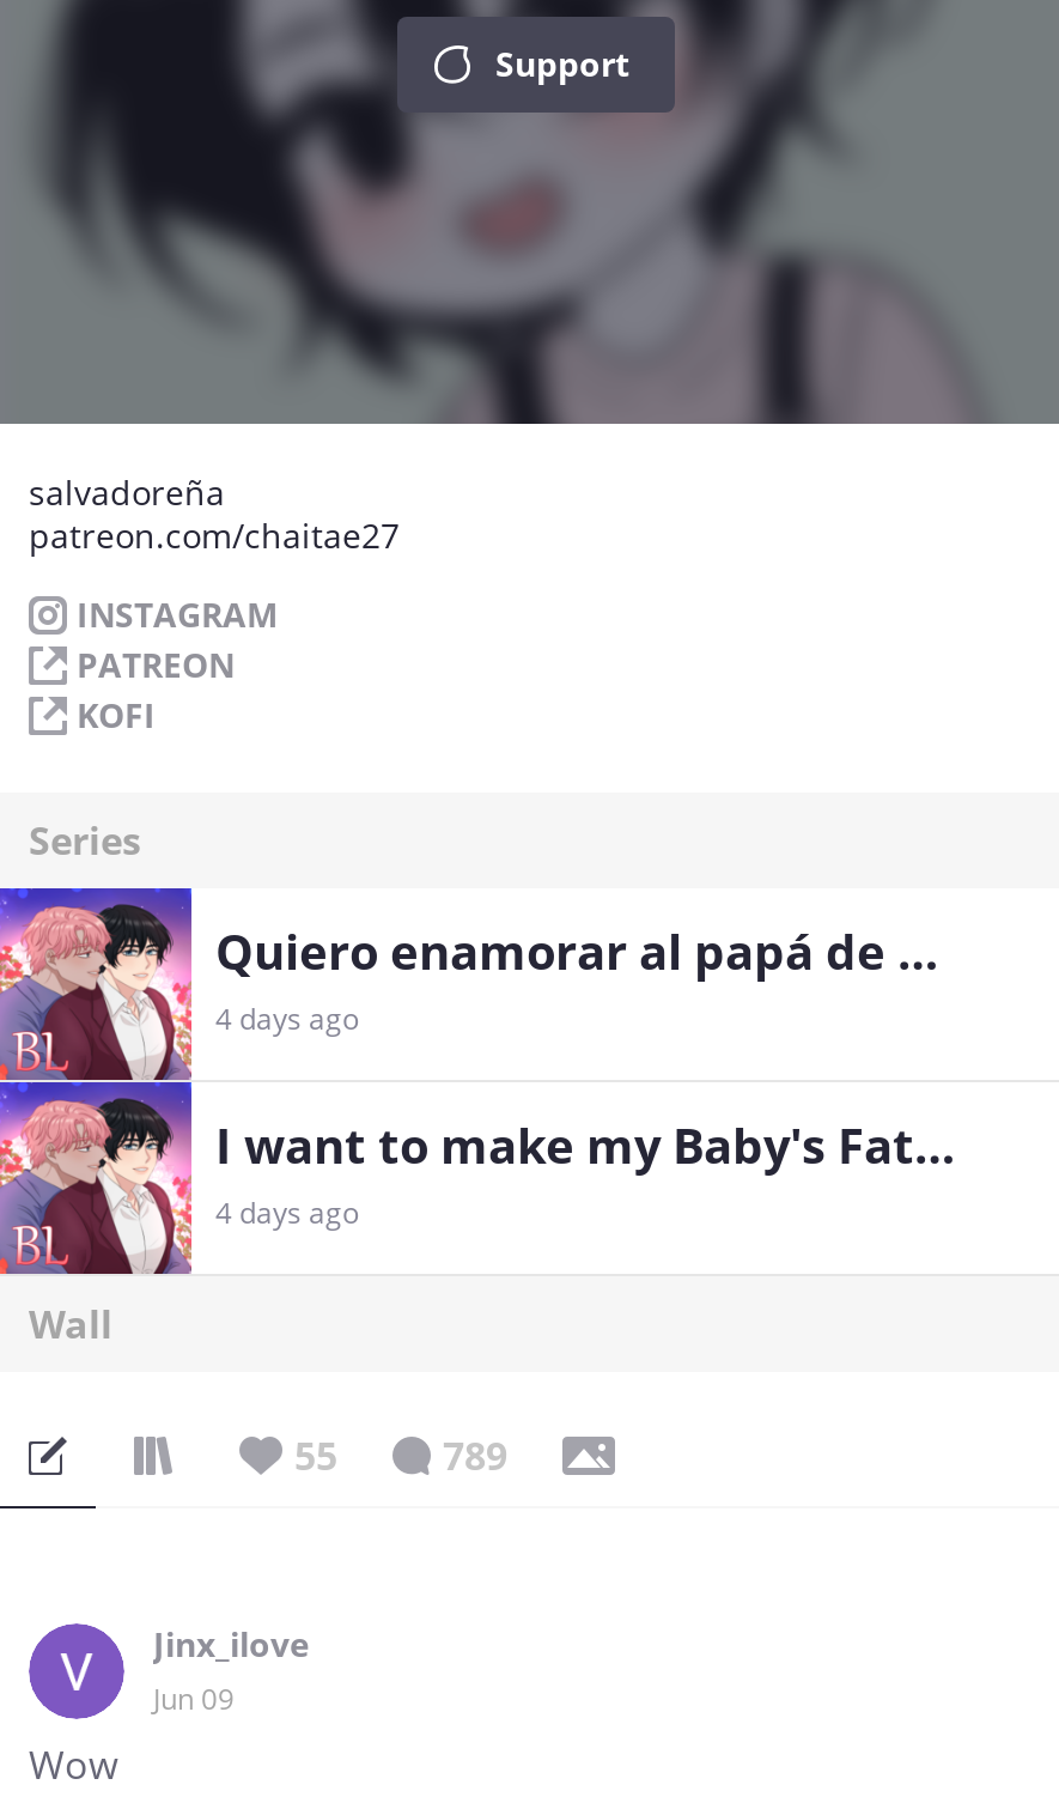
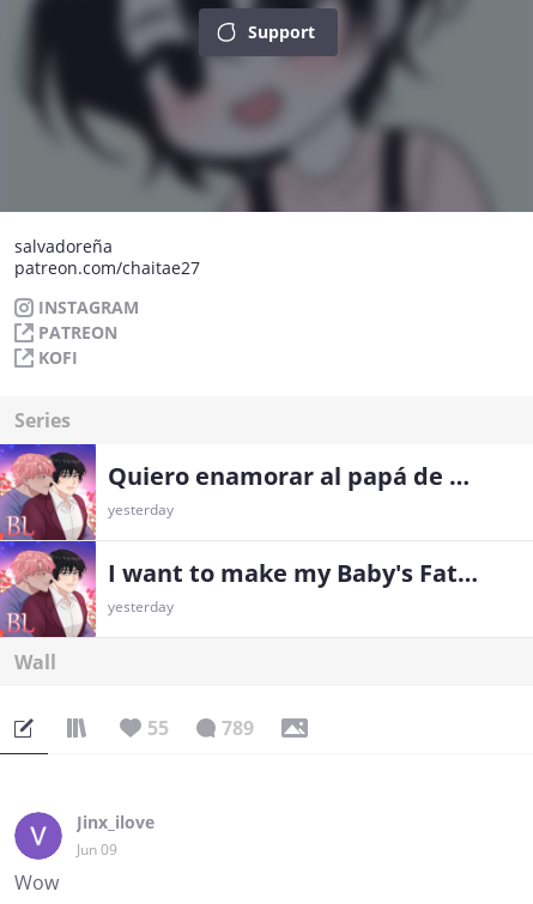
- 4 days ago
+ yesterday

- 4 days ago
+ yesterday
